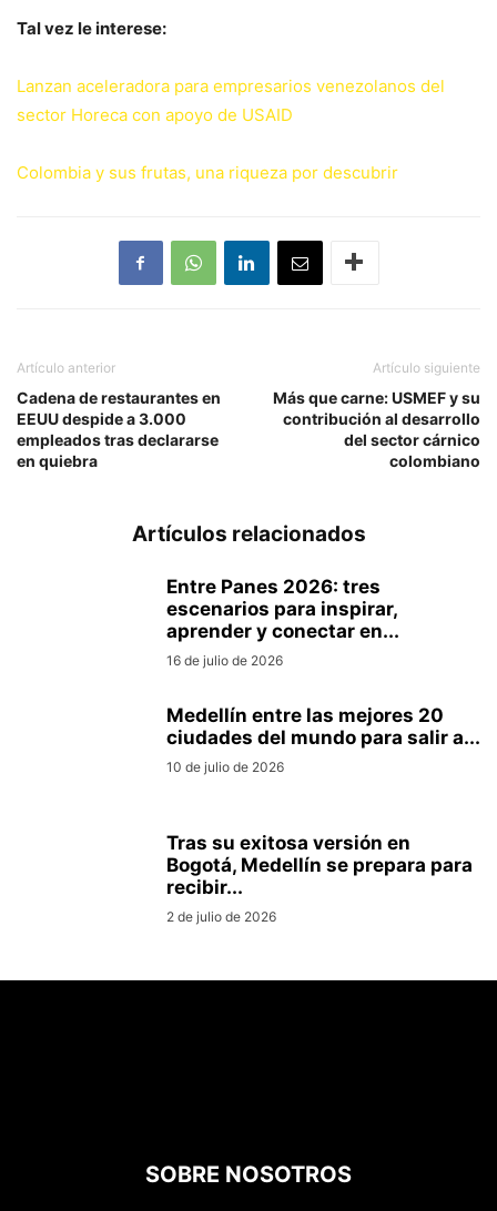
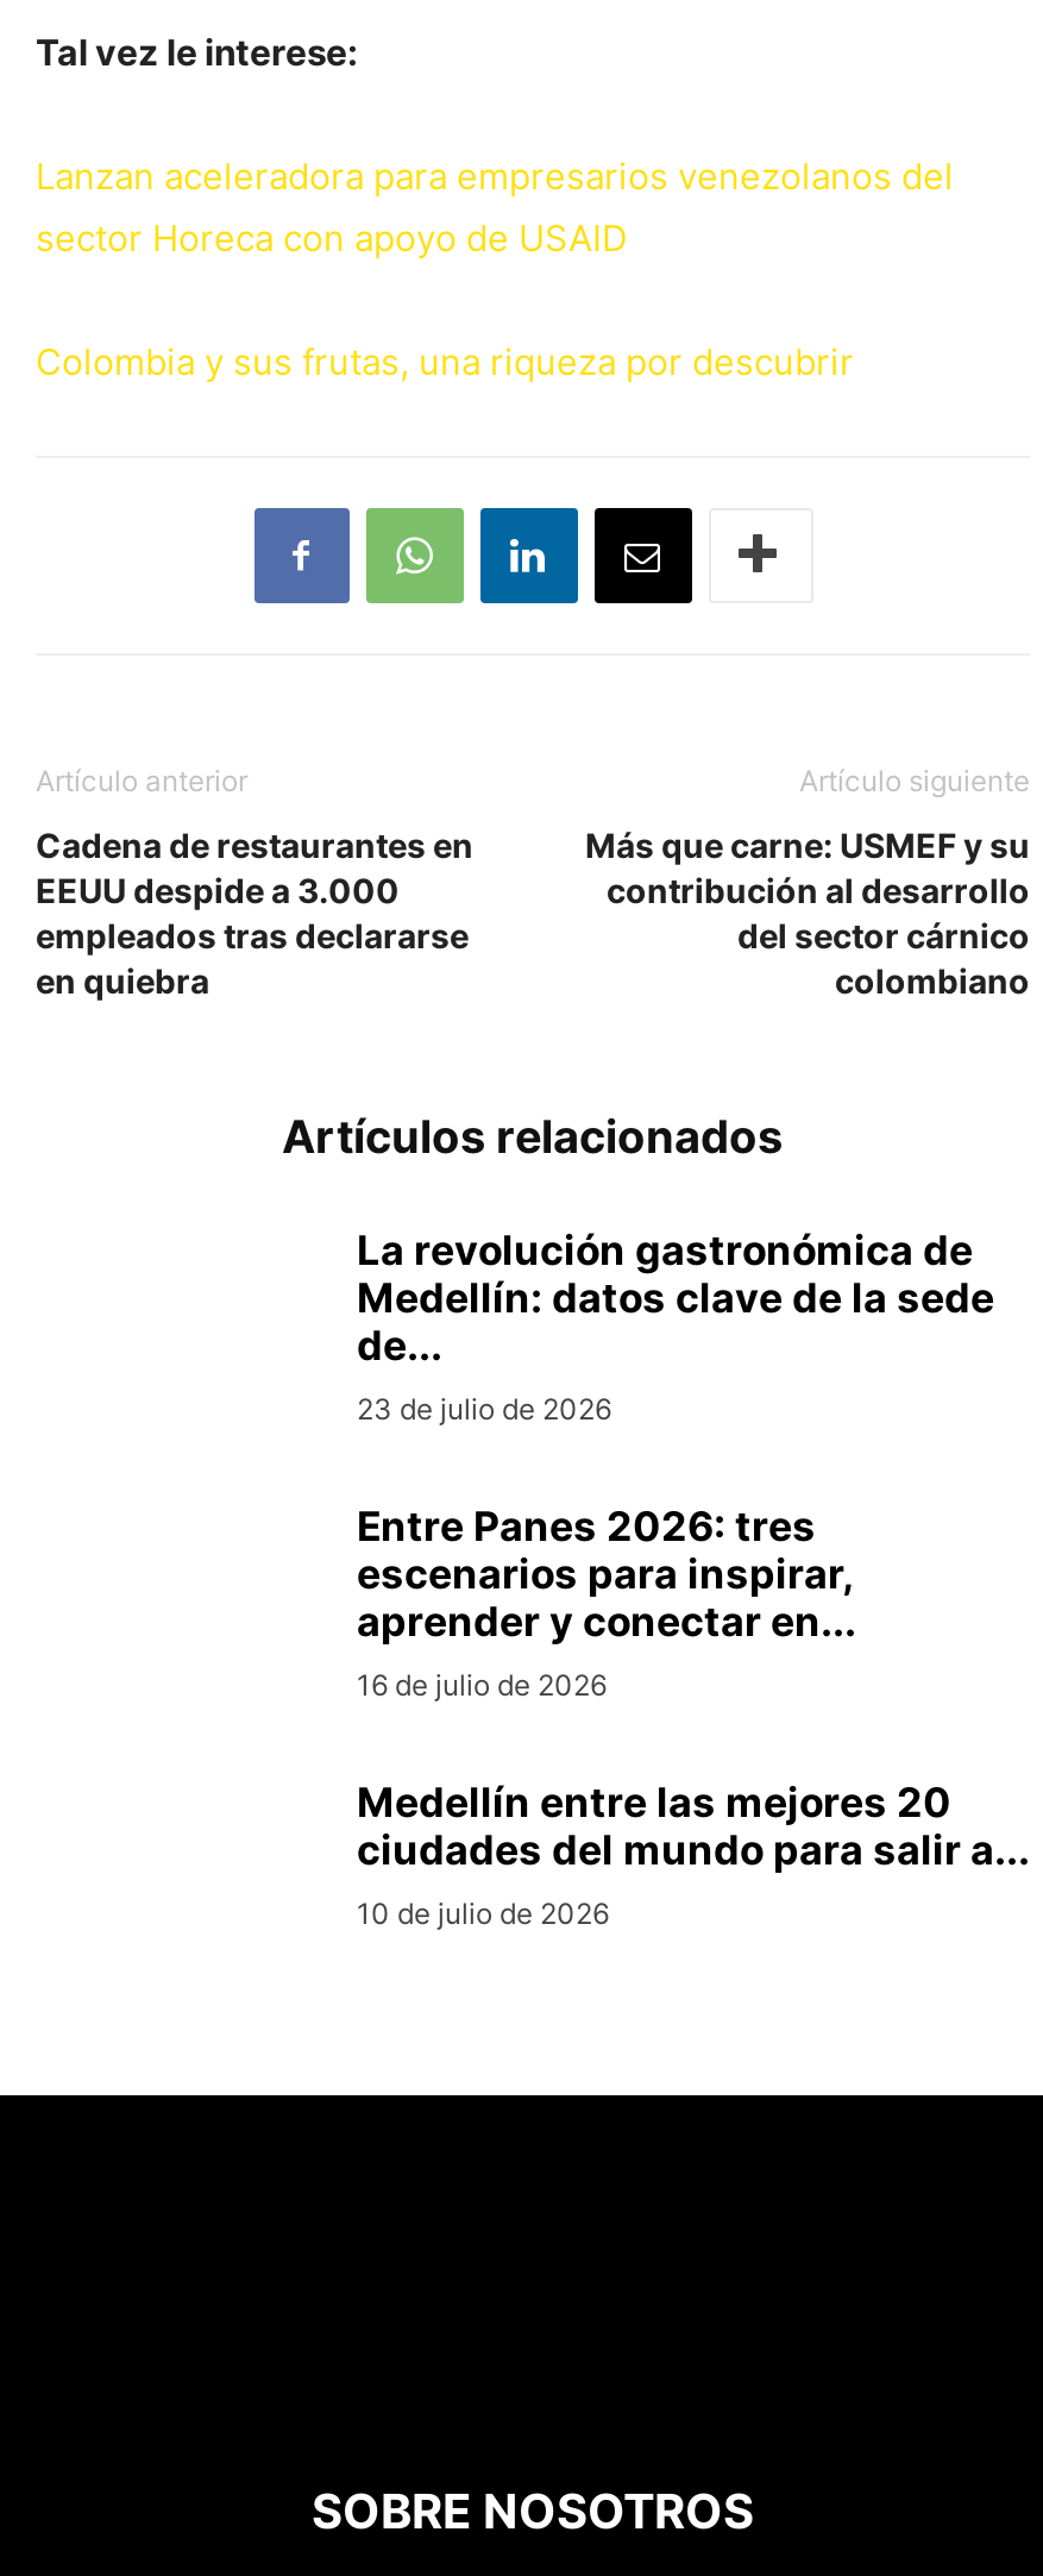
+ La revolución gastronómica de
+ Medellín: datos clave de la sede
+ de...
+ 23 de julio de 2026

moved down: Entre Panes 2026: tres | escenarios para inspirar, | aprender y conectar en... | 16 de julio de 2026 | Medellín entre las mejores 20 | ciudades del mundo para salir a... | 10 de julio de 2026

- Tras su exitosa versión en
- Bogotá, Medellín se prepara para
- recibir...
- 2 de julio de 2026
